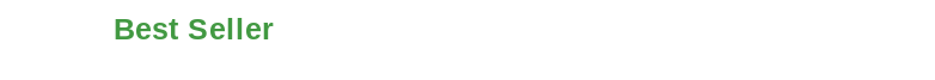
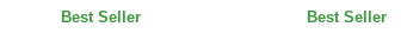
+ Best Seller
